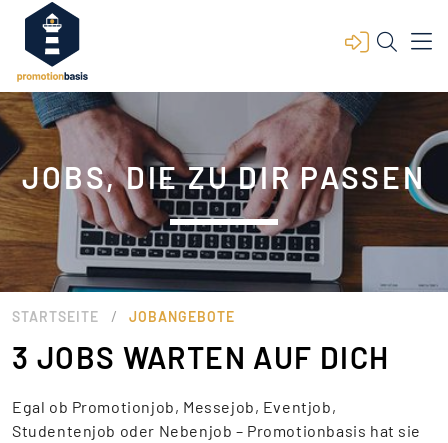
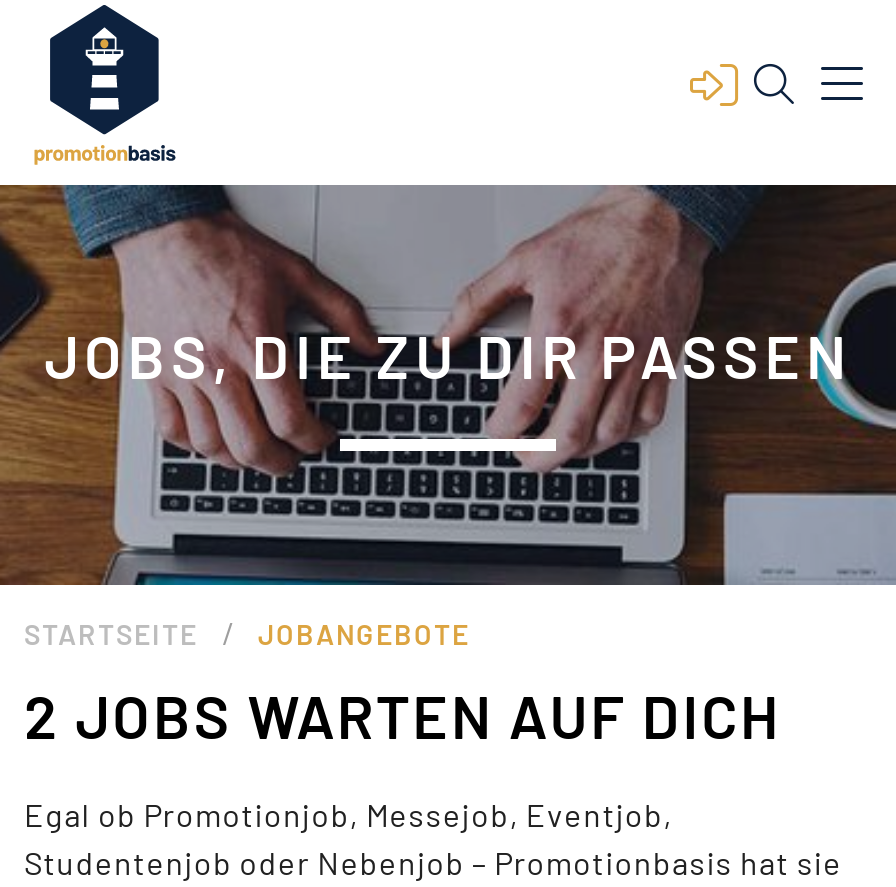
- 3 JOBS WARTEN AUF DICH
+ 2 JOBS WARTEN AUF DICH
